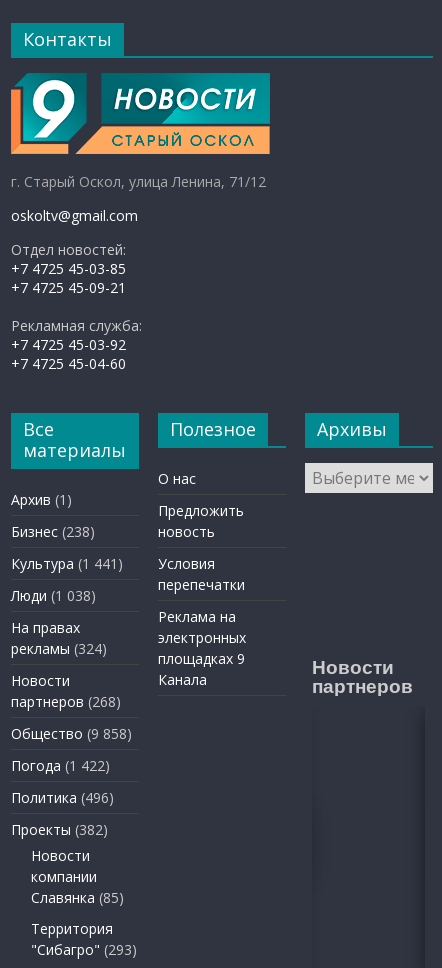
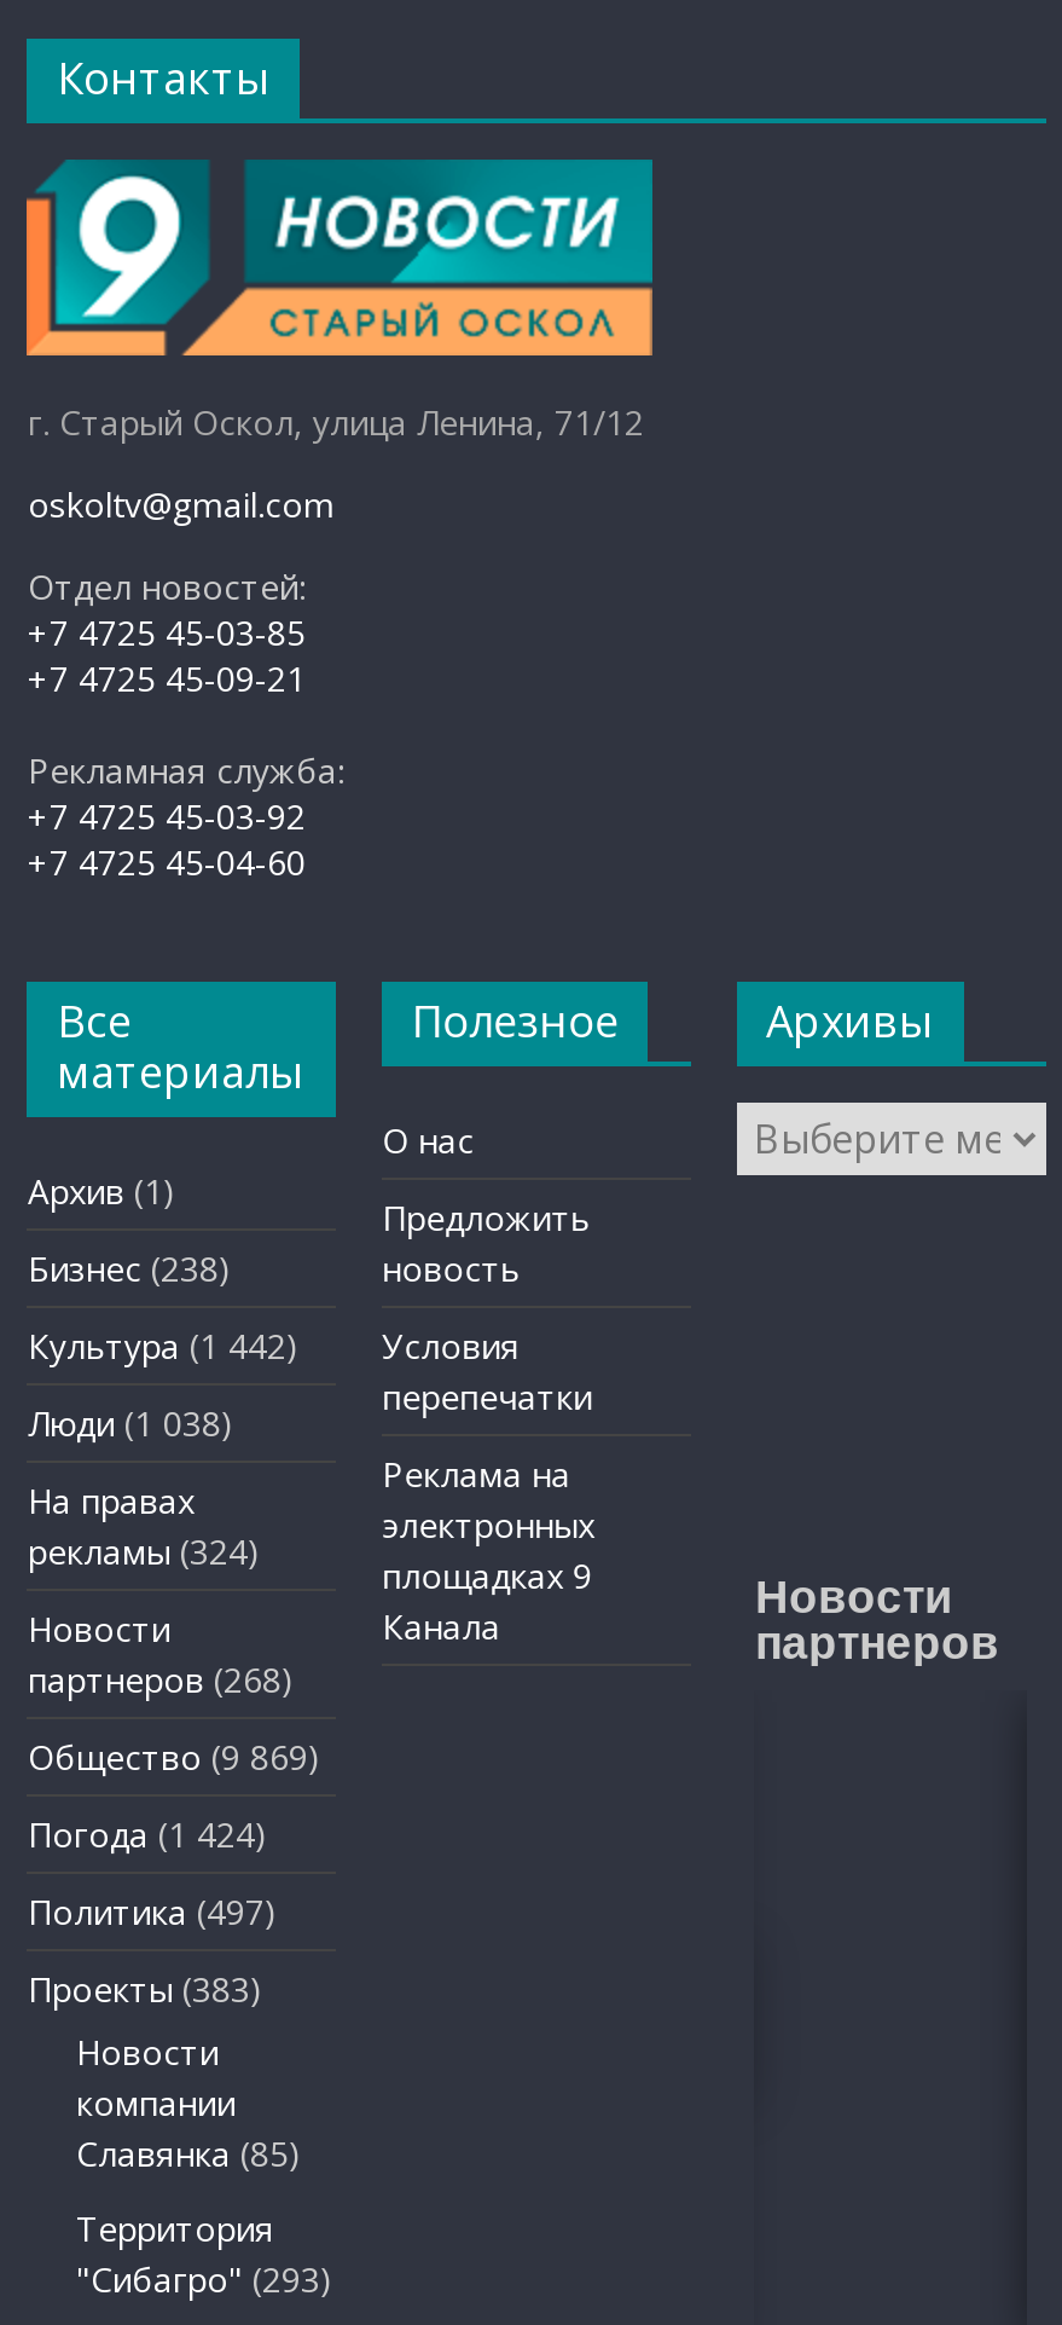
- Культура (1 441) Условия
+ Культура (1 442) Условия

- Общество (9 858)
+ Общество (9 869)

- Погода (1 422)
+ Погода (1 424)

- Политика (496)
+ Политика (497)

- Проекты (382)
+ Проекты (383)
